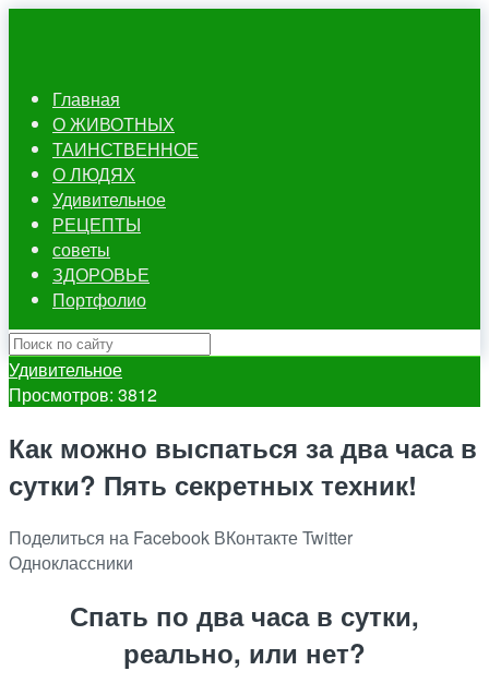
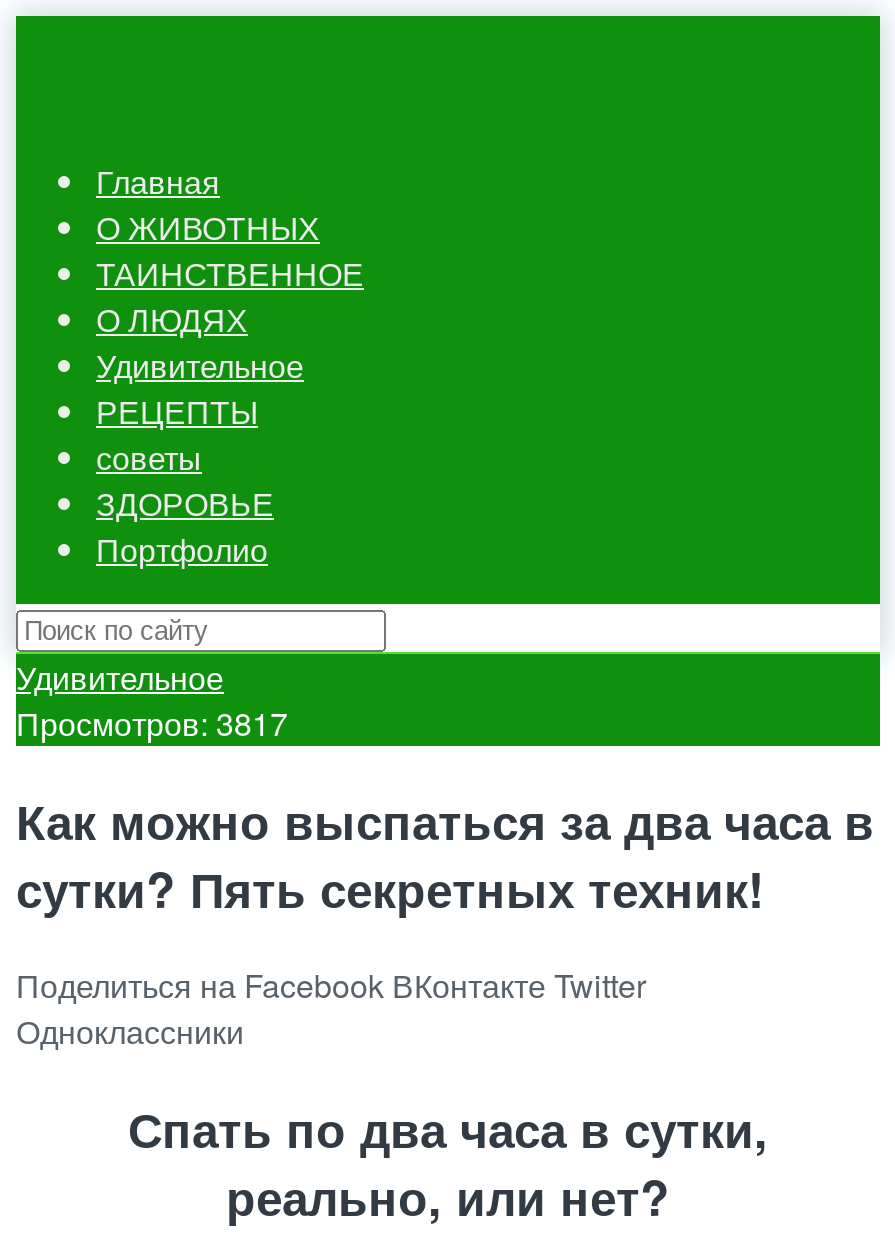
- Просмотров: 3812
+ Просмотров: 3817
